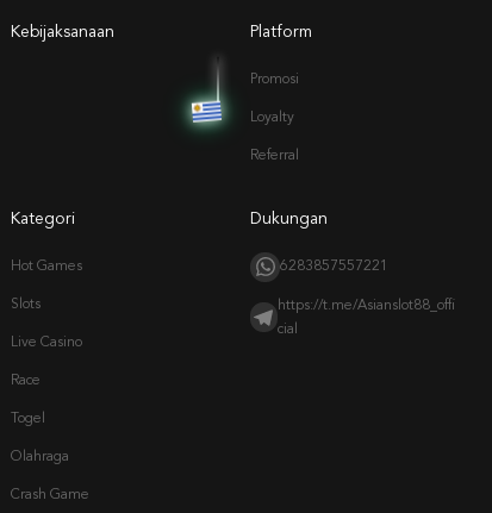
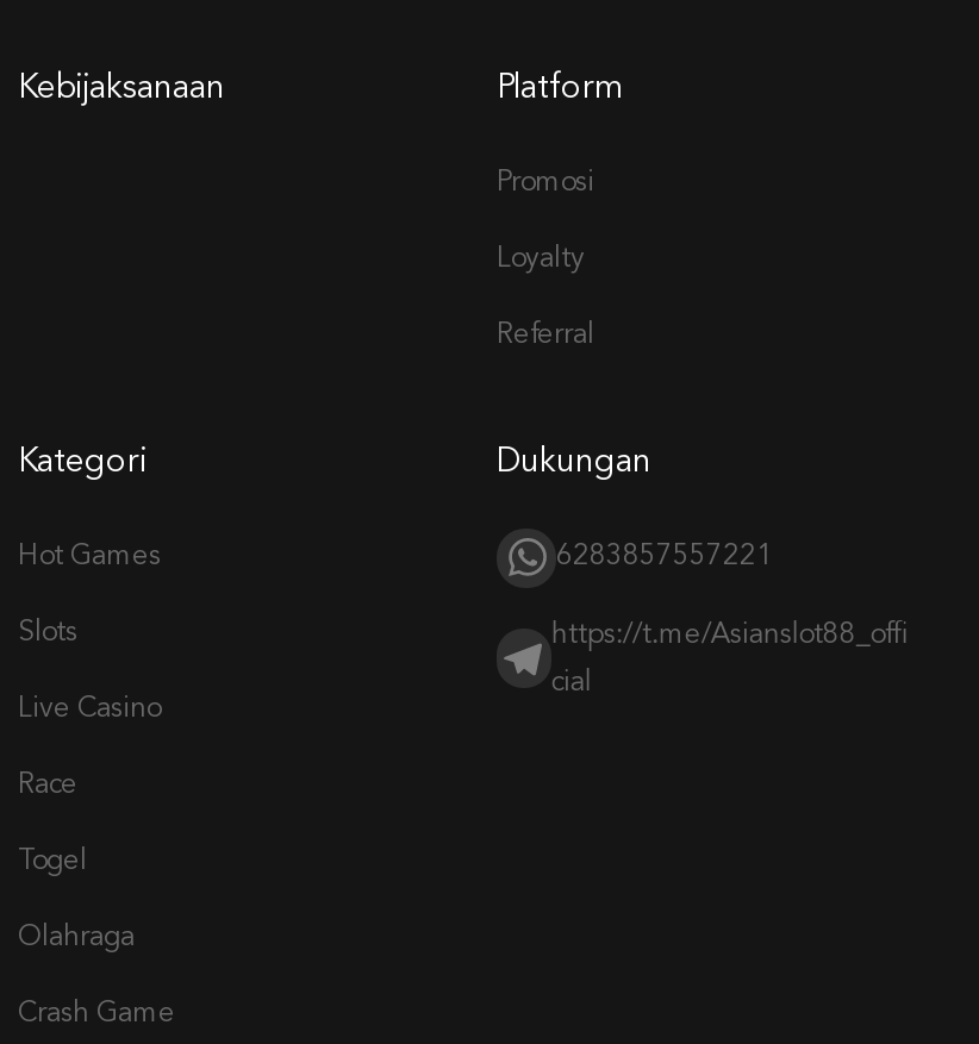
- [image]
